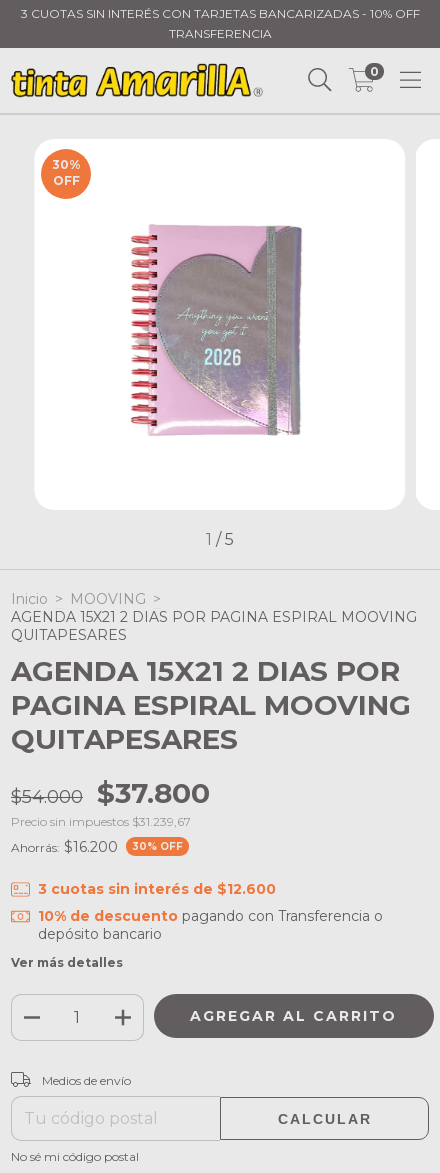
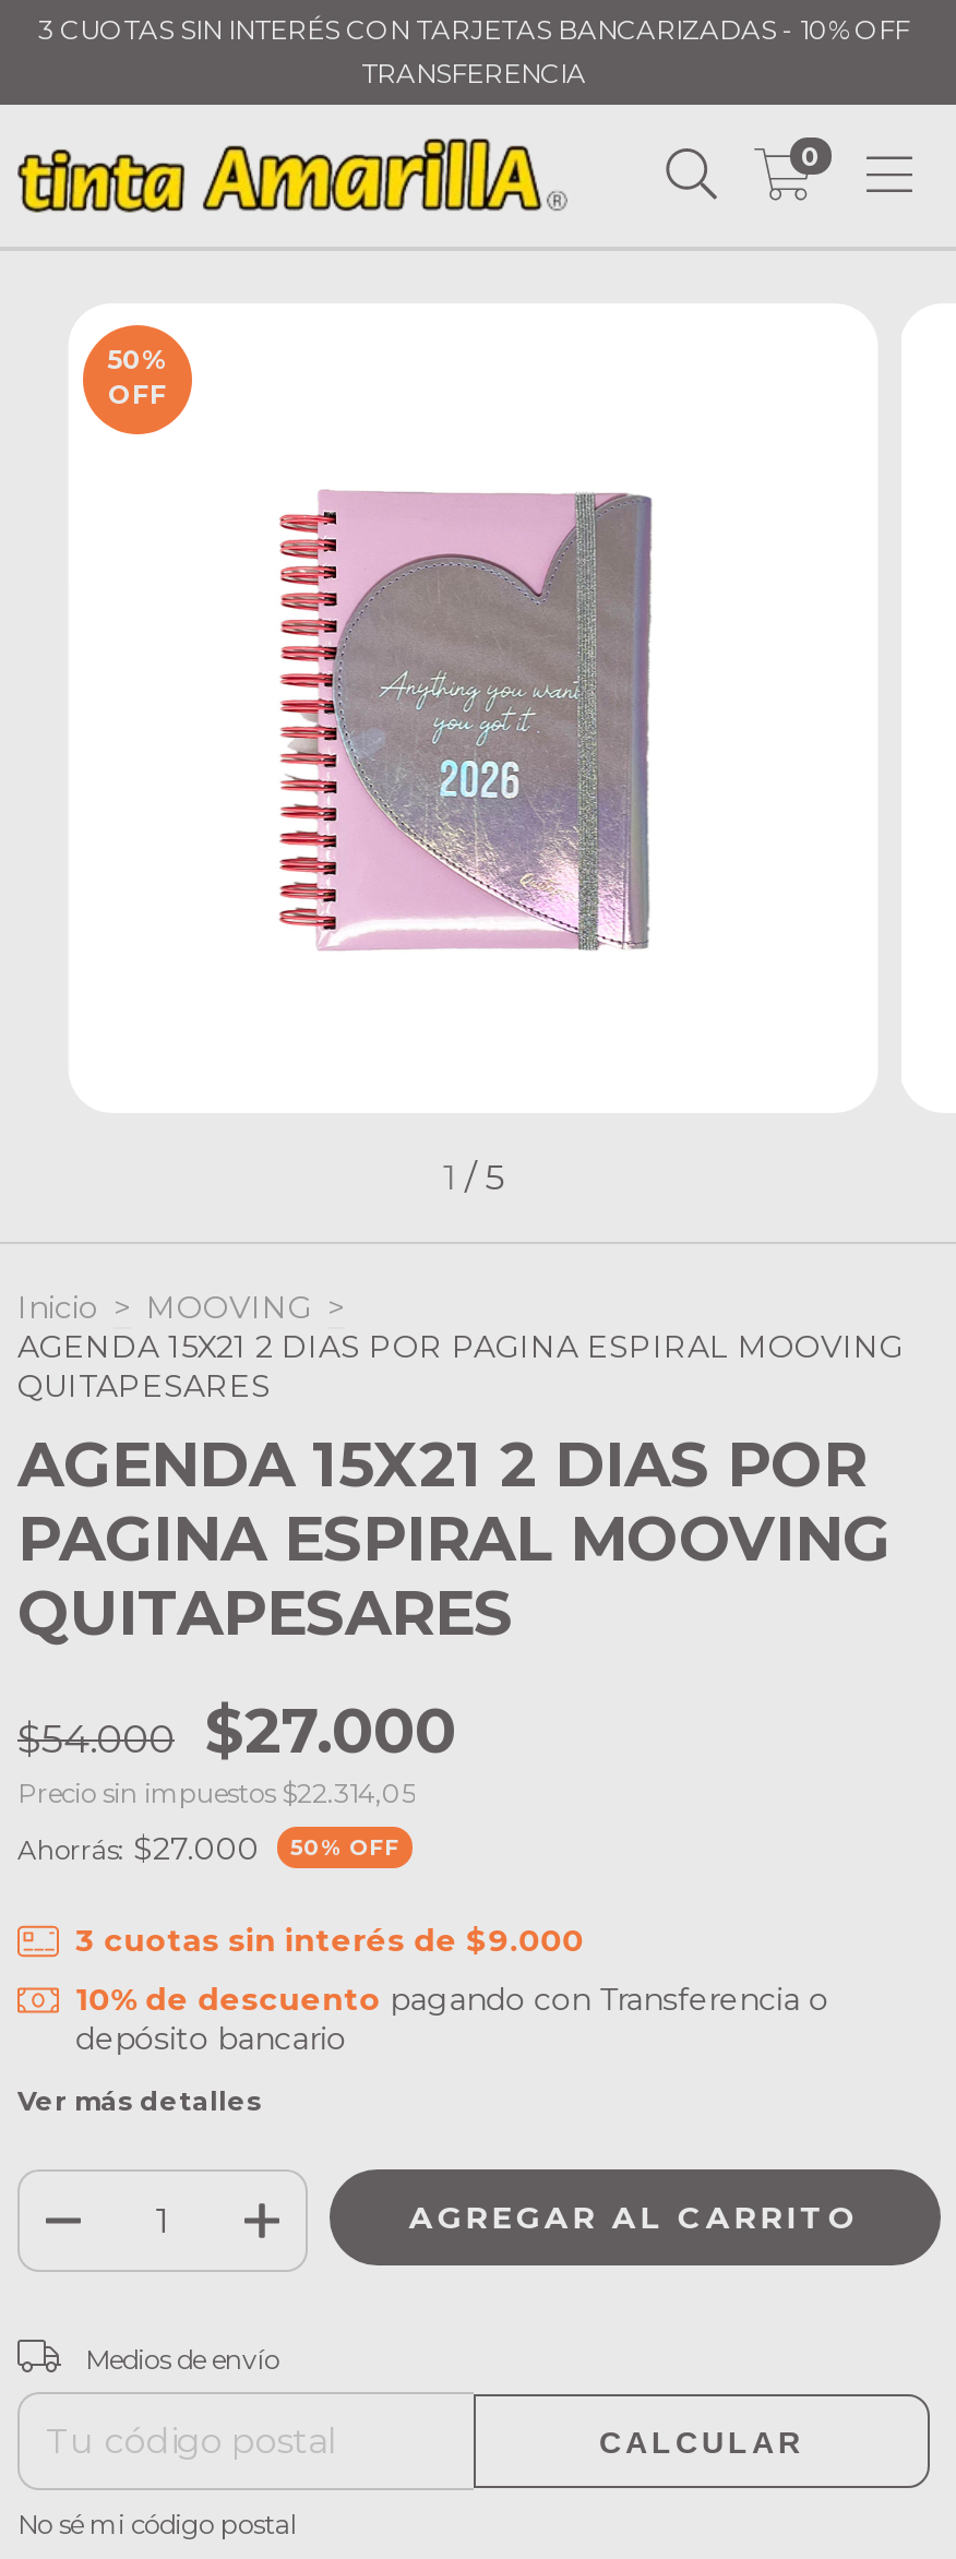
- 30%
+ 50%

- $54.000 $37.800
+ $54.000 $27.000

- Precio sin impuestos $31.239,67
+ Precio sin impuestos $22.314,05

- Ahorrás: $16.200
+ Ahorrás: $27.000

- 30% OFF
+ 50% OFF

- 3 cuotas sin interés de $12.600
+ 3 cuotas sin interés de $9.000
